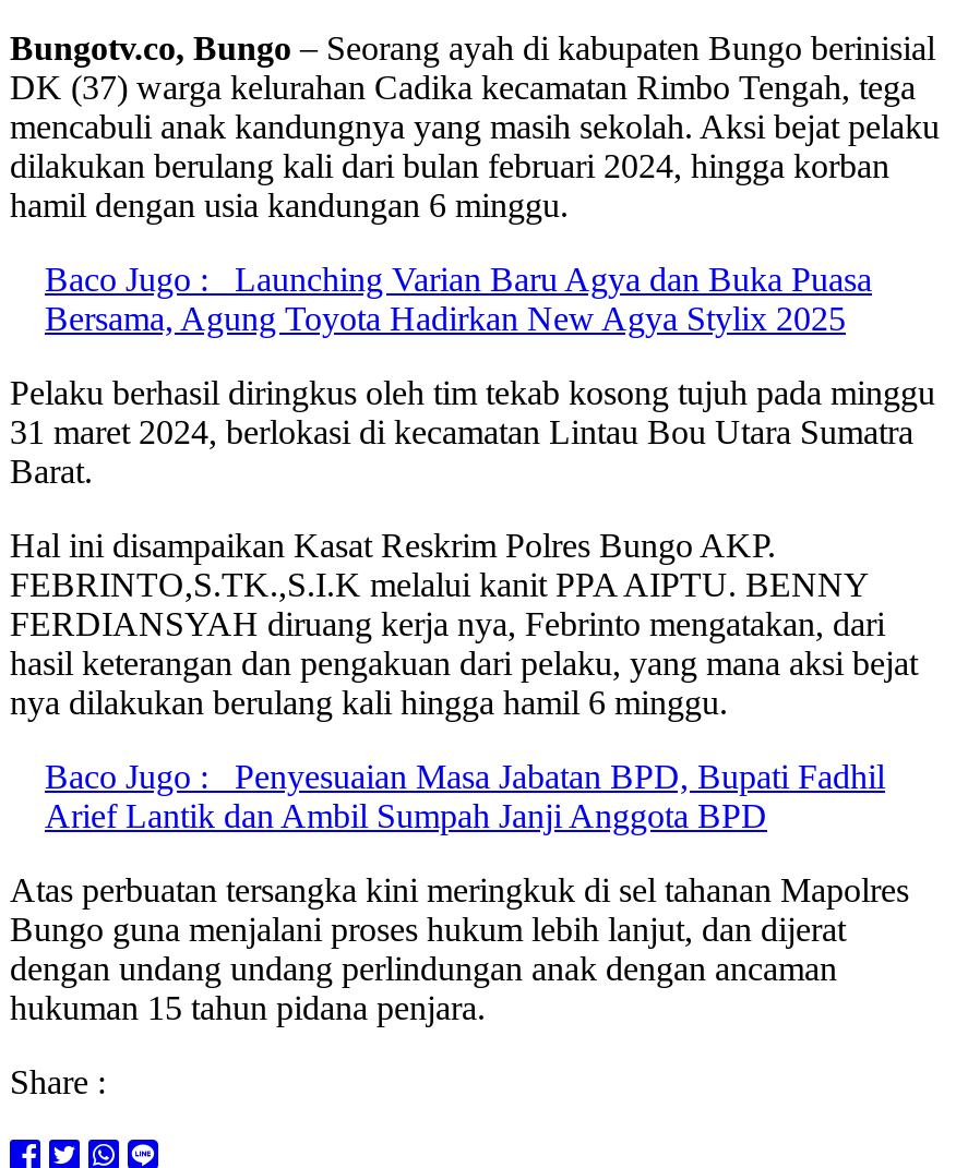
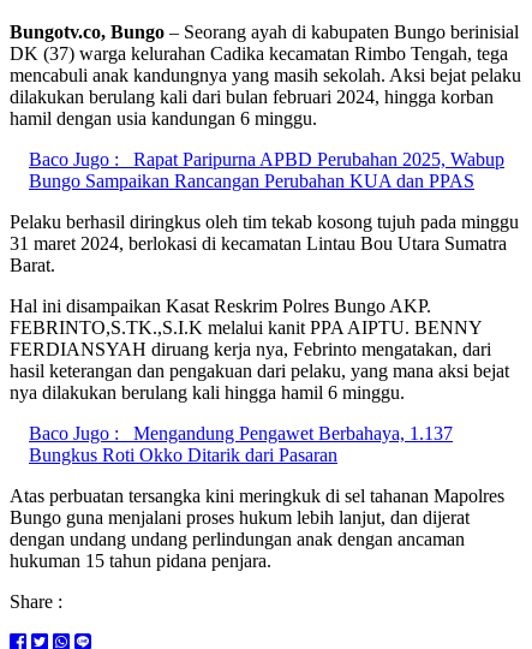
- Baco Jugo : Launching Varian Baru Agya dan Buka Puasa
- Bersama, Agung Toyota Hadirkan New Agya Stylix 2025
+ Baco Jugo : Rapat Paripurna APBD Perubahan 2025, Wabup
+ Bungo Sampaikan Rancangan Perubahan KUA dan PPAS

- Baco Jugo : Penyesuaian Masa Jabatan BPD, Bupati Fadhil
- Arief Lantik dan Ambil Sumpah Janji Anggota BPD
+ Baco Jugo : Mengandung Pengawet Berbahaya, 1.137
+ Bungkus Roti Okko Ditarik dari Pasaran
